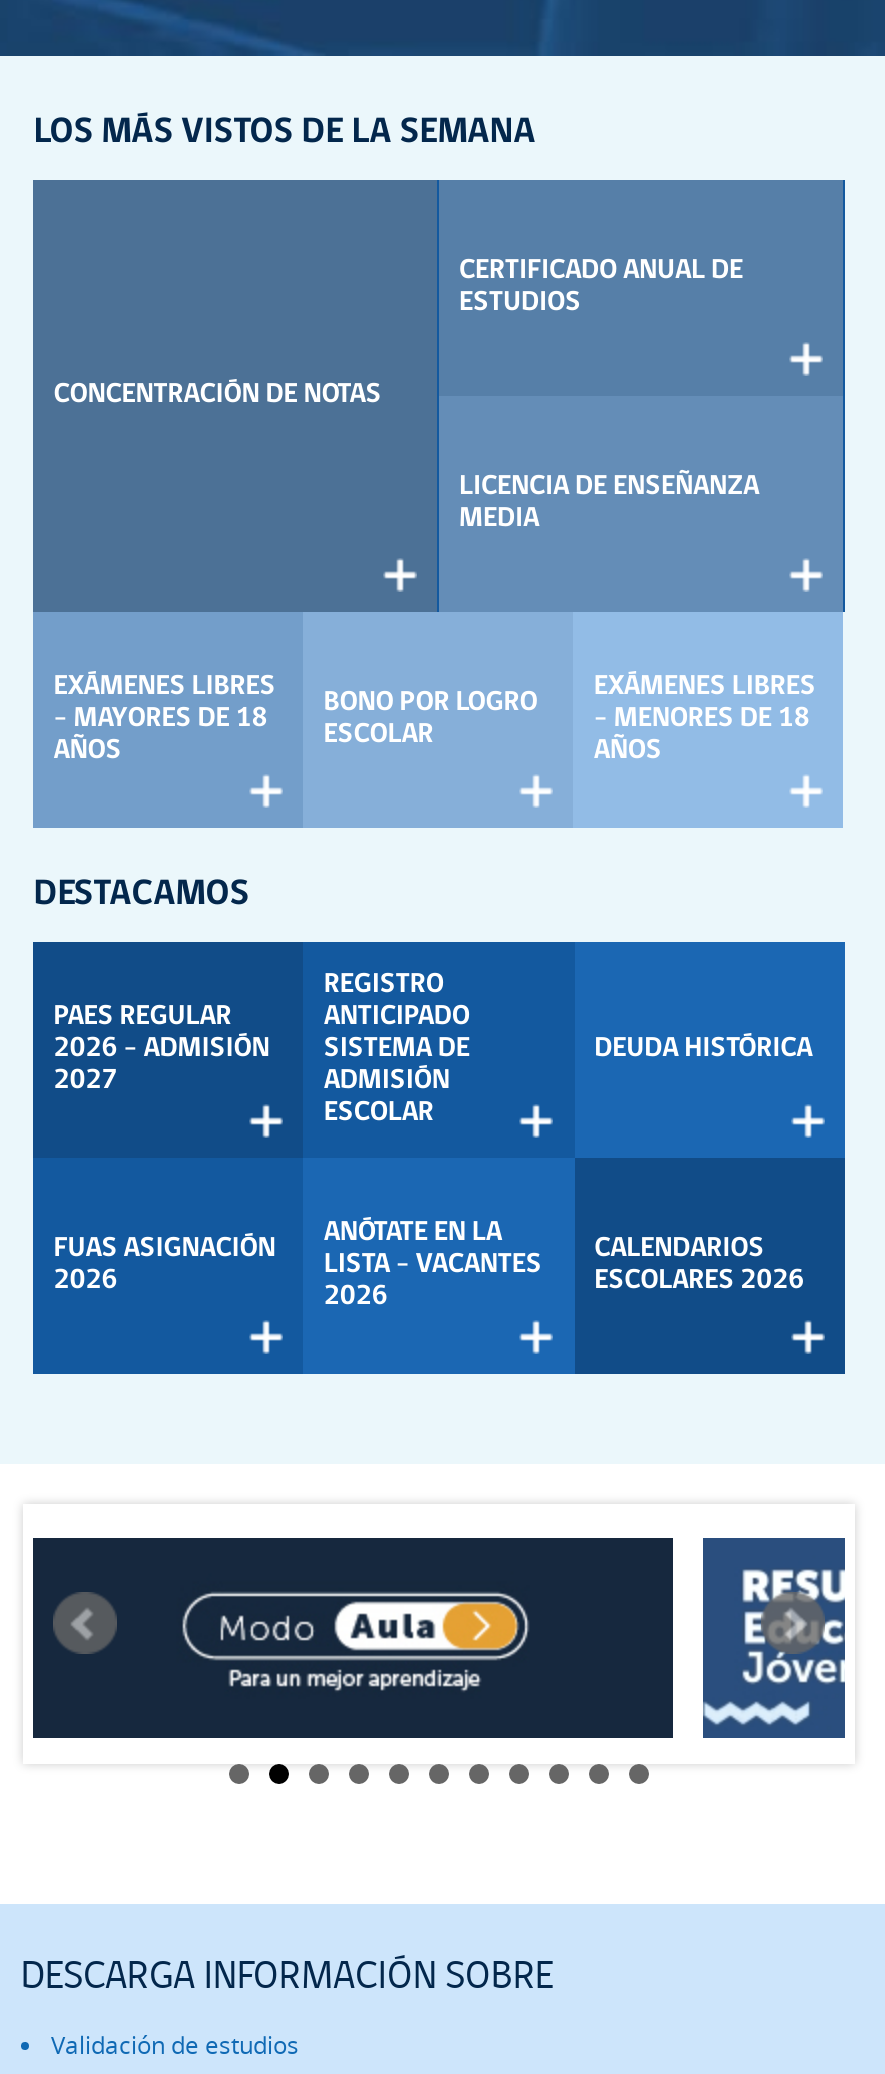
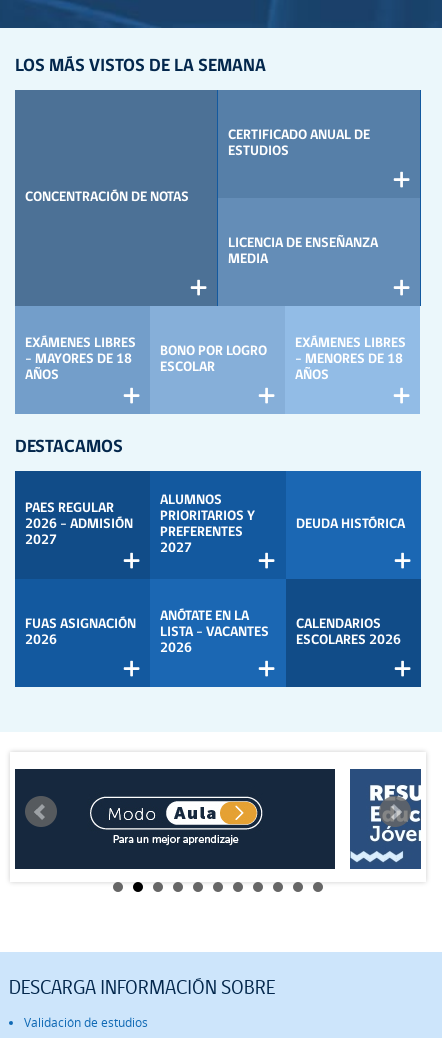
- REGISTRO
- ANTICIPADO
- SISTEMA DE
- ADMISIÓN
- ESCOLAR
+ ALUMNOS
+ PRIORITARIOS Y
+ PREFERENTES
+ 2027
